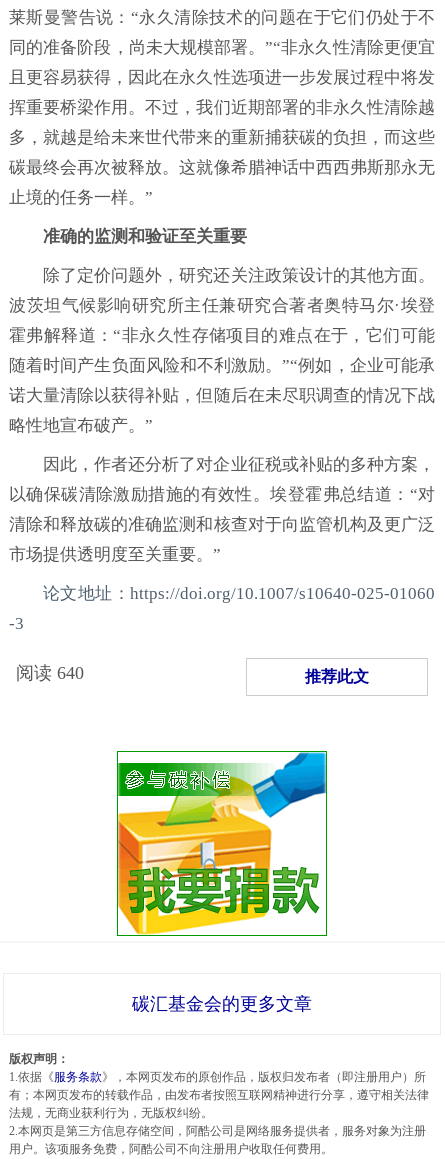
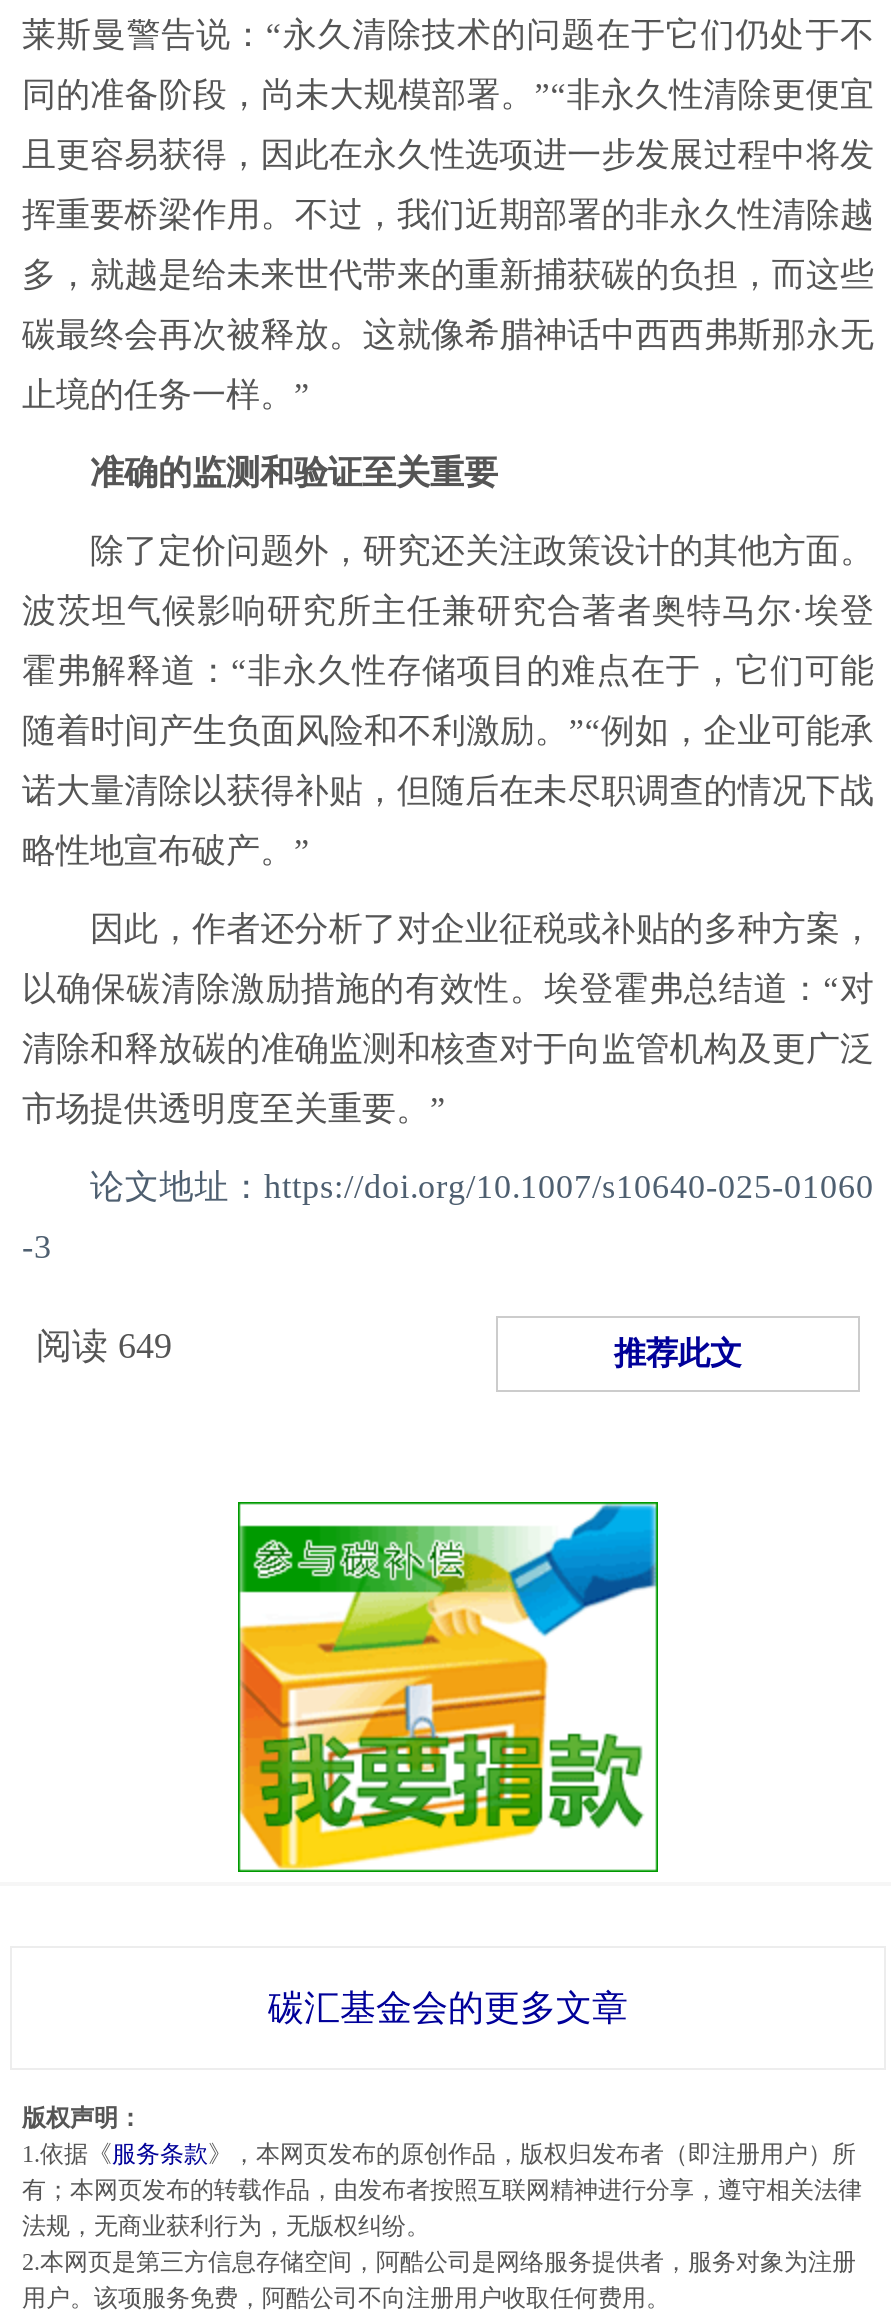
- 阅读 640
+ 阅读 649
